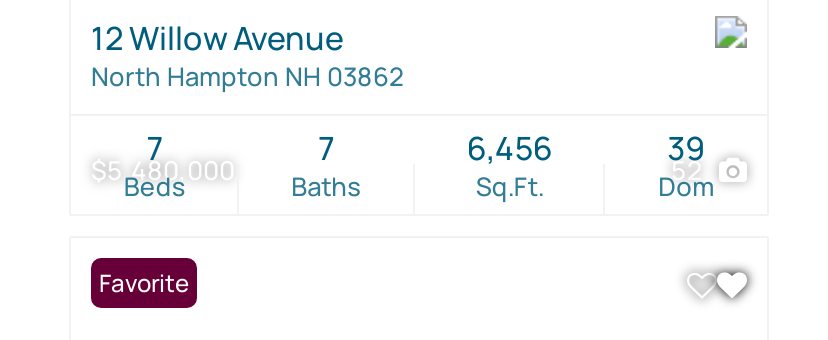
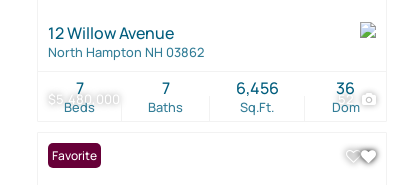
- 39
+ 36
